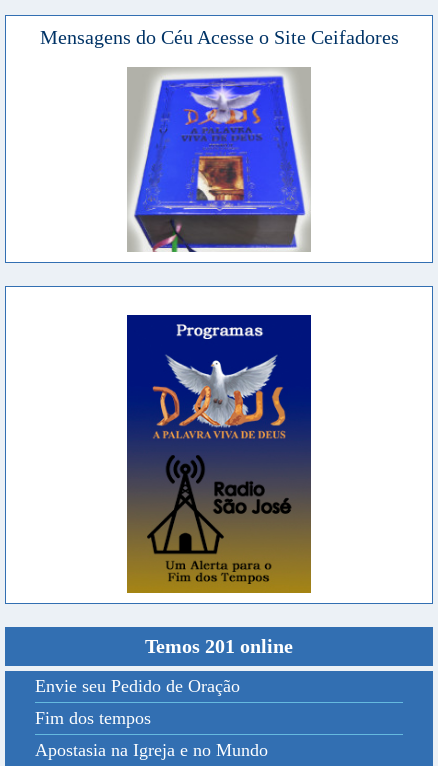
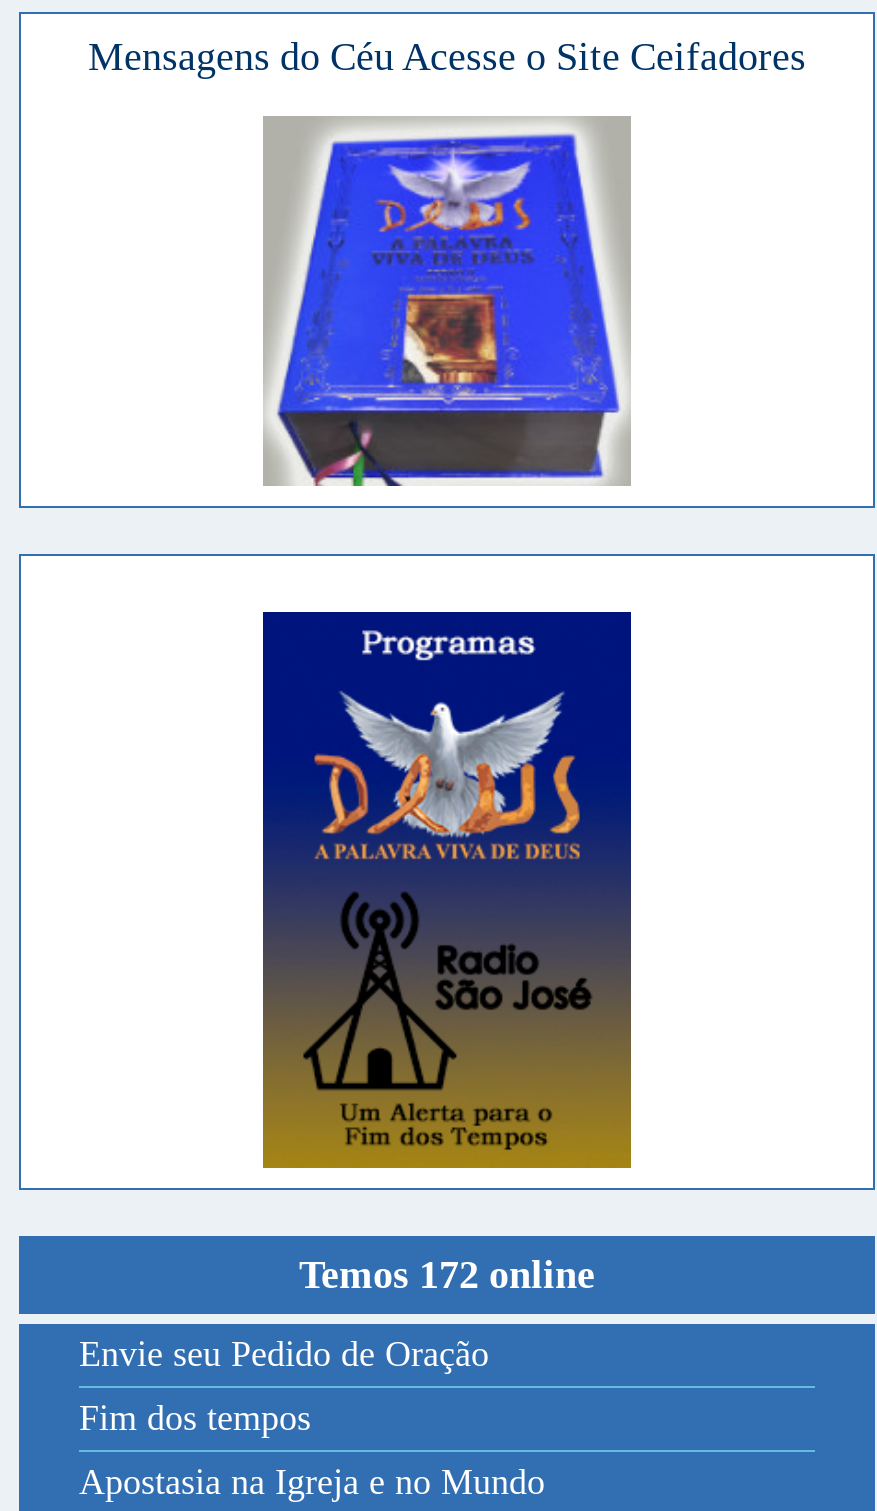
- Temos 201 online
+ Temos 172 online
